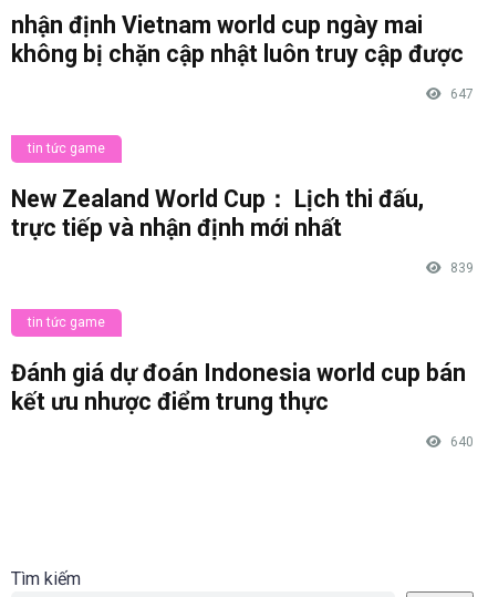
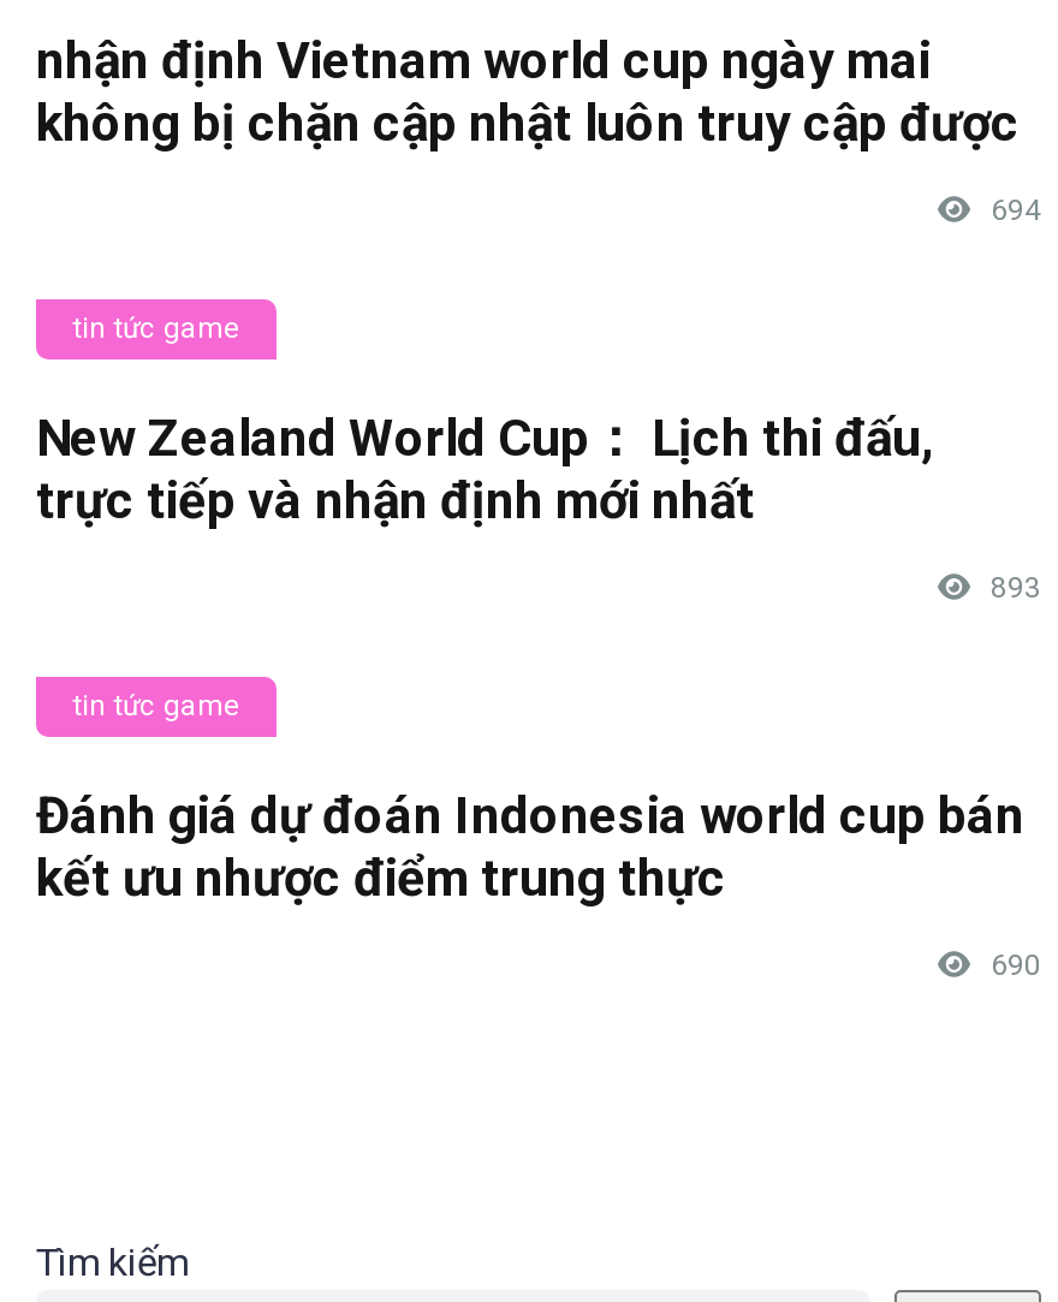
- 647
+ 694

- 839
+ 893

- 640
+ 690
